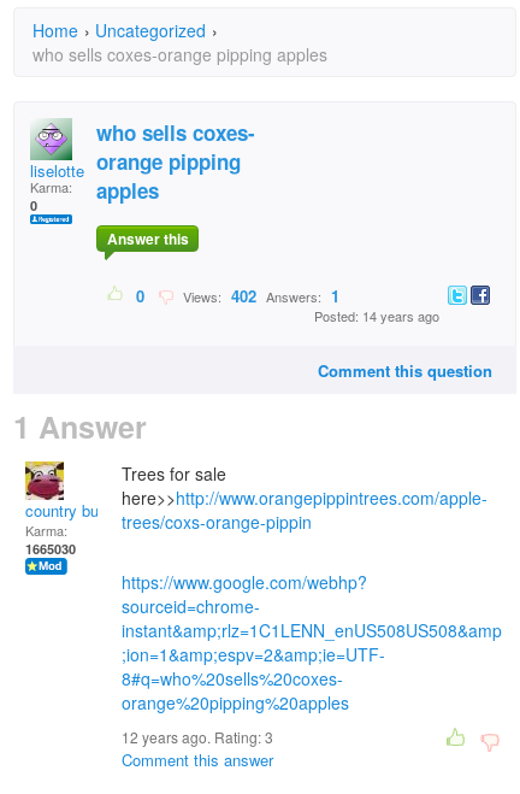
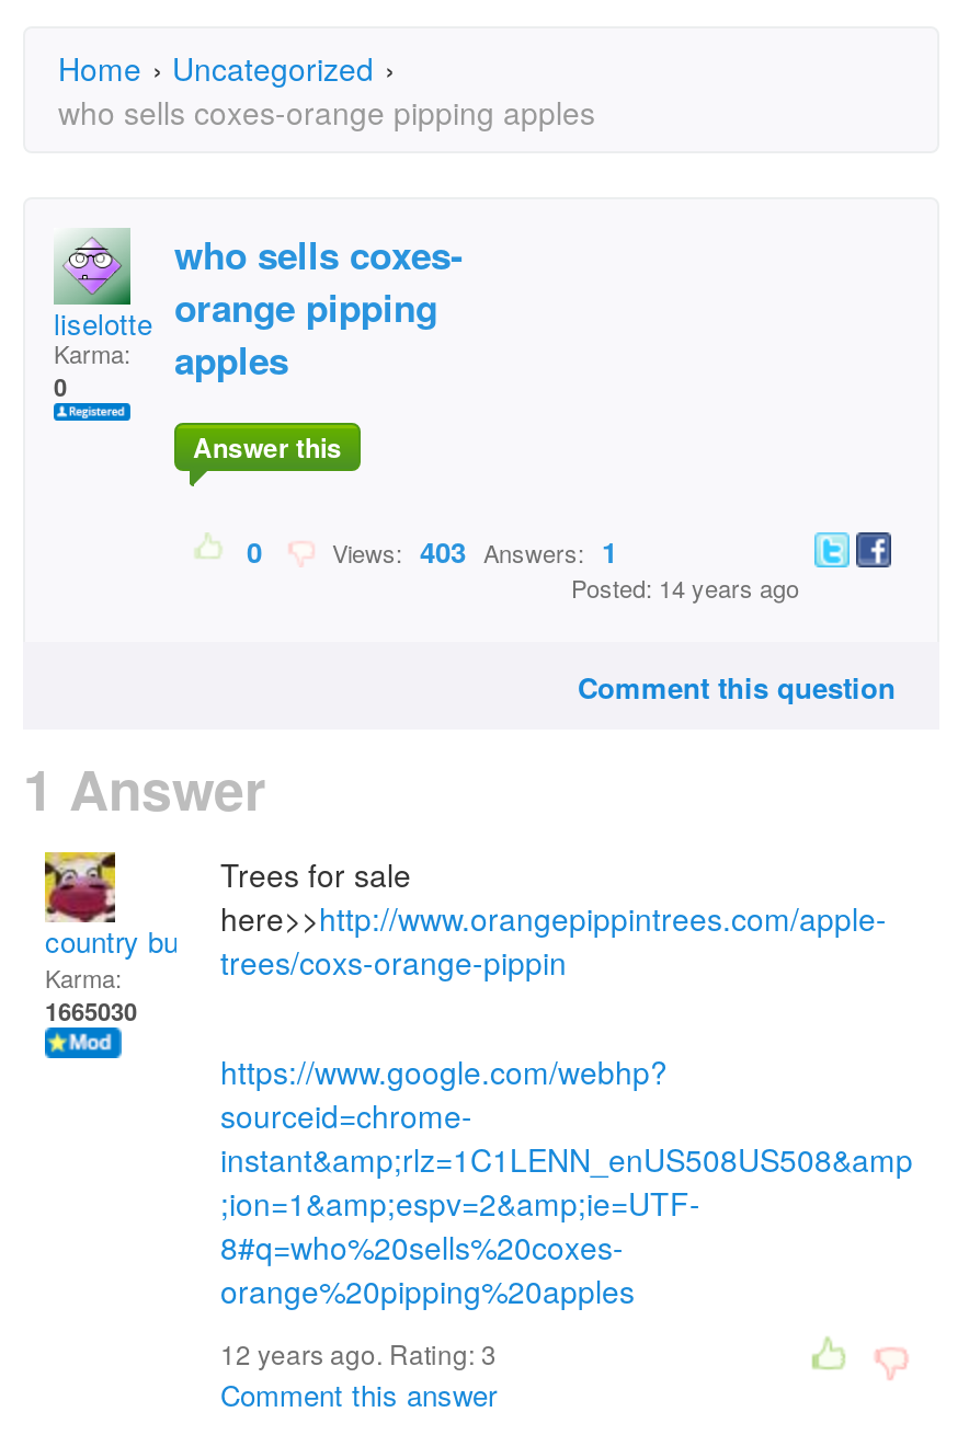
- Views: 402 Answers: 1
+ Views: 403 Answers: 1
